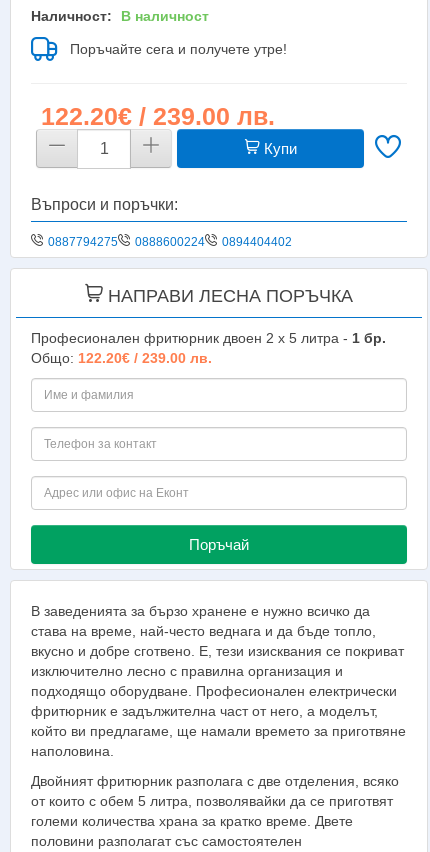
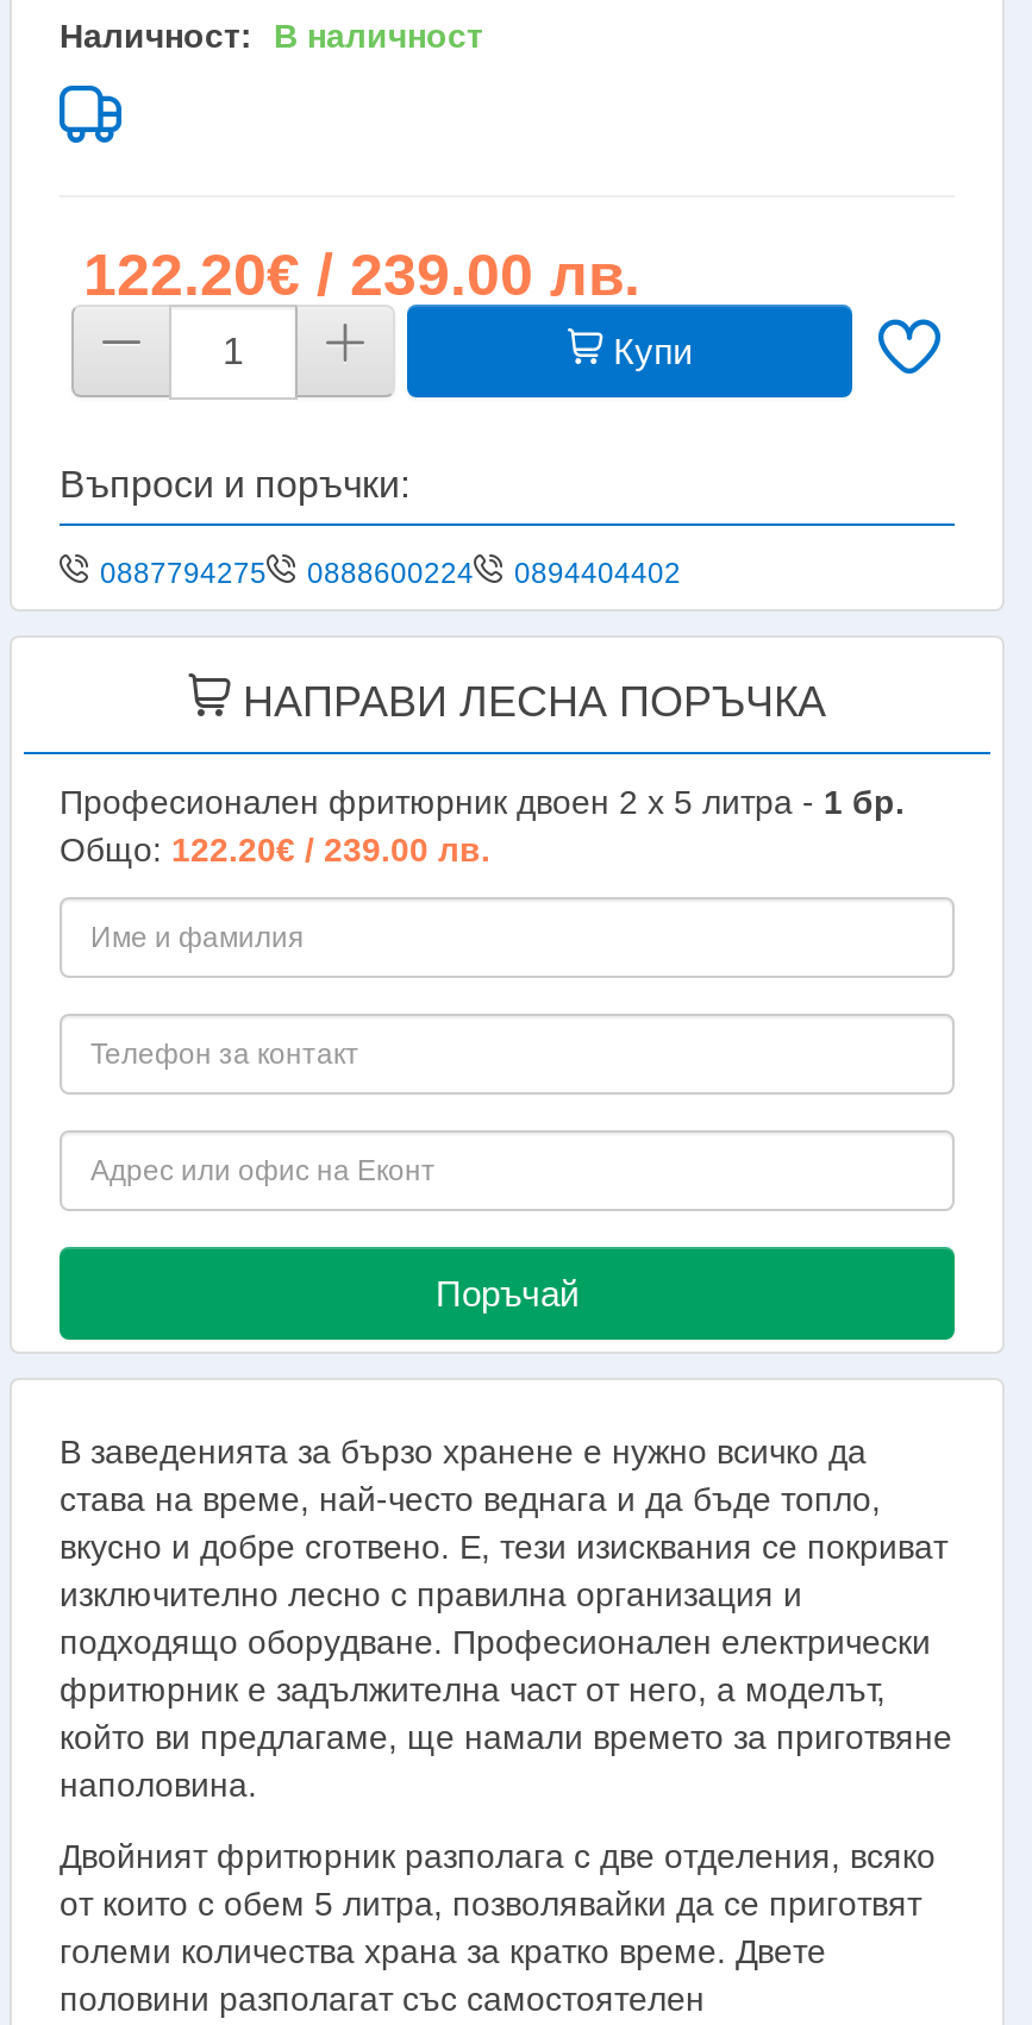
- Поръчайте сега и получете утре!
